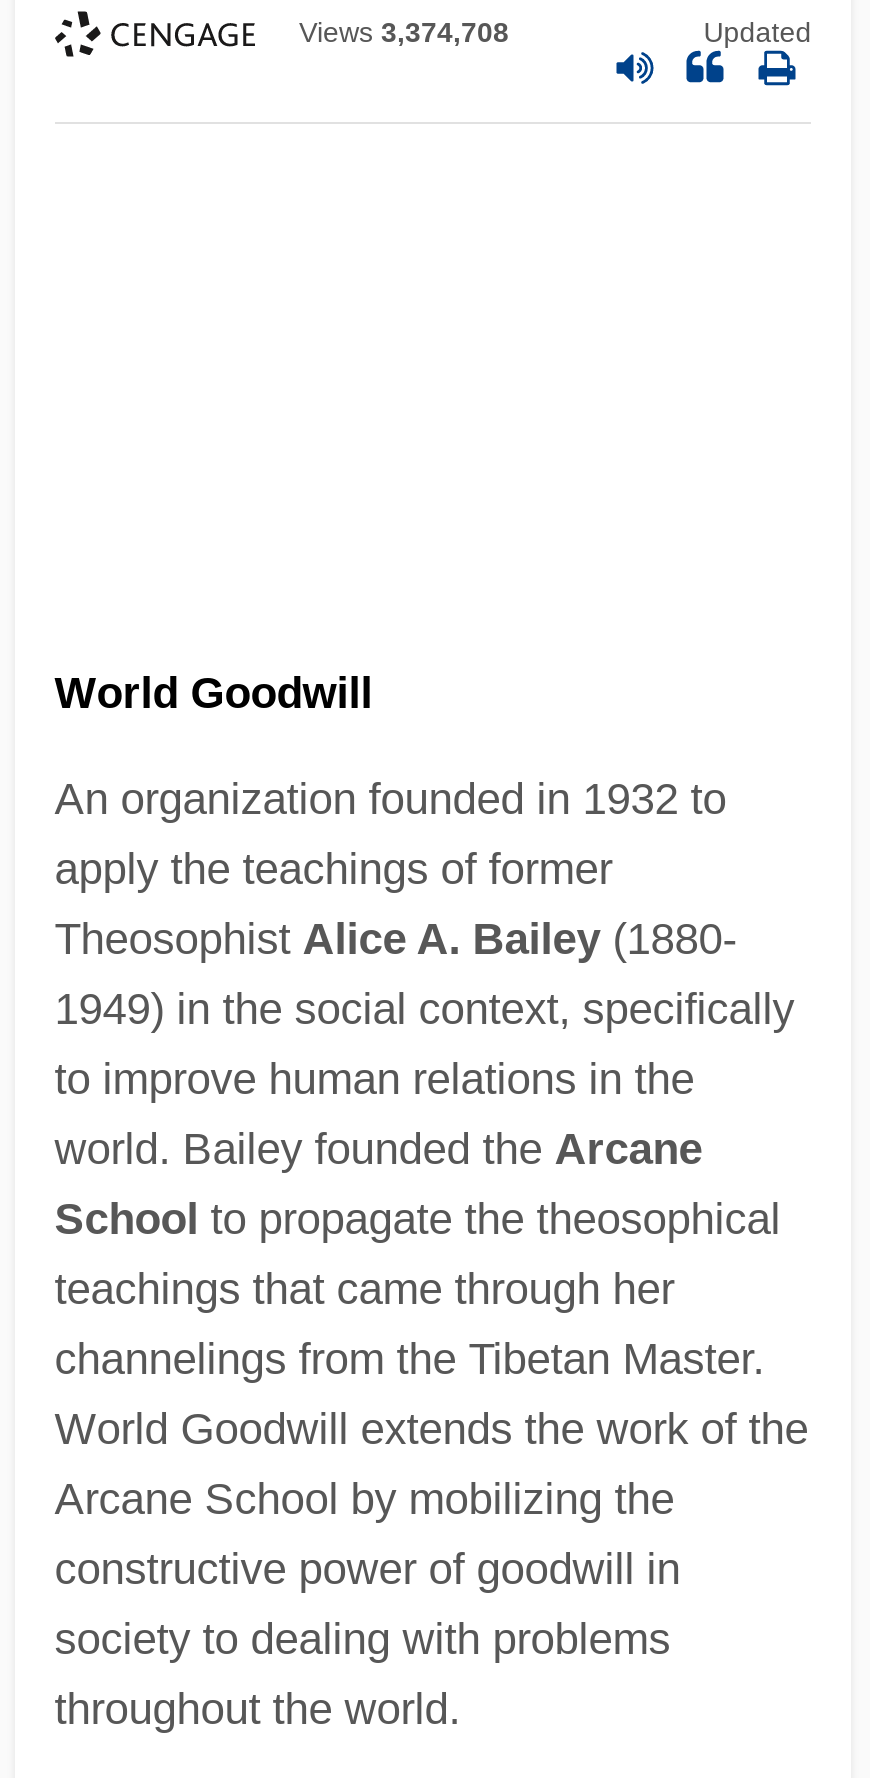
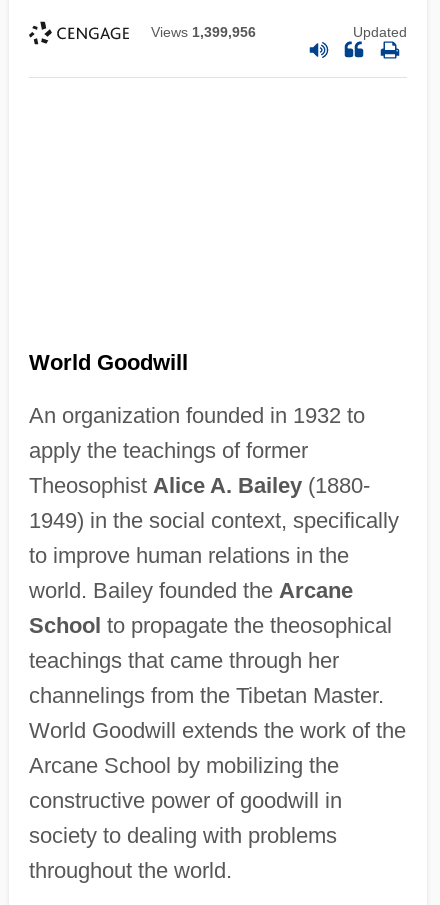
- Views 3,374,708
+ Views 1,399,956
